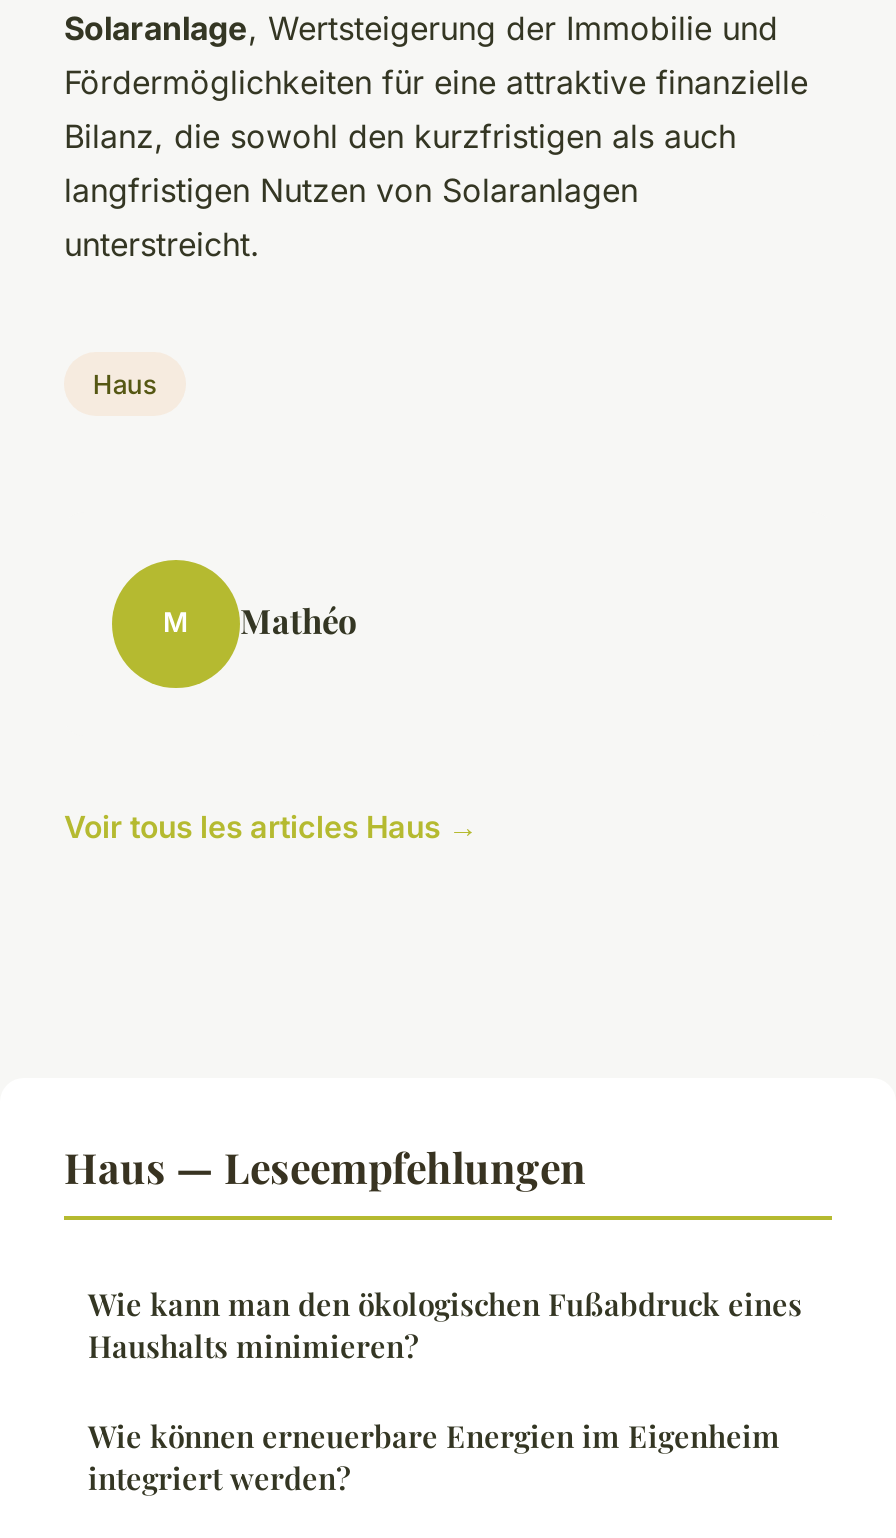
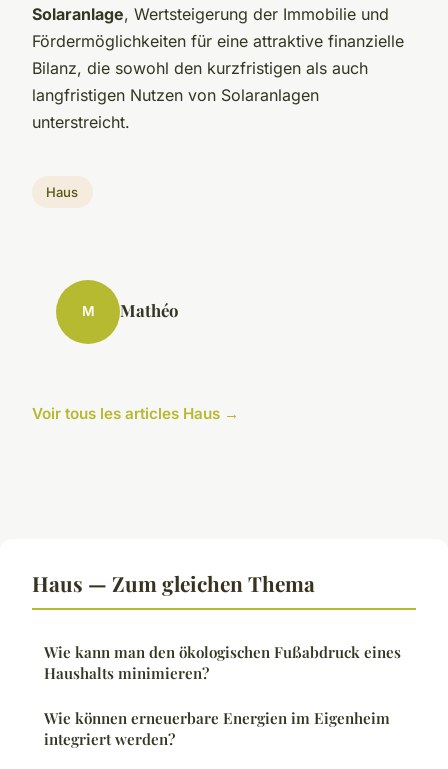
- Haus — Leseempfehlungen
+ Haus — Zum gleichen Thema
